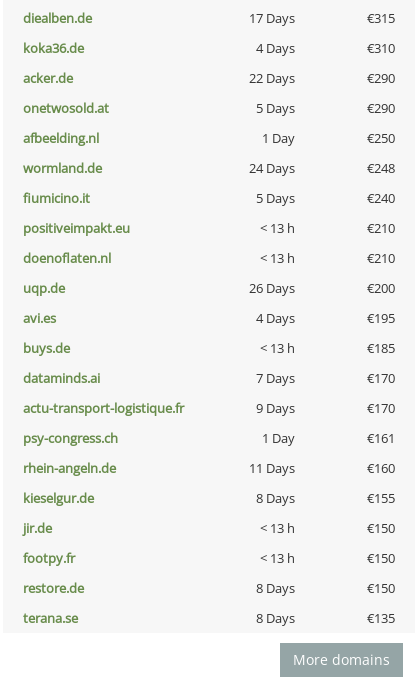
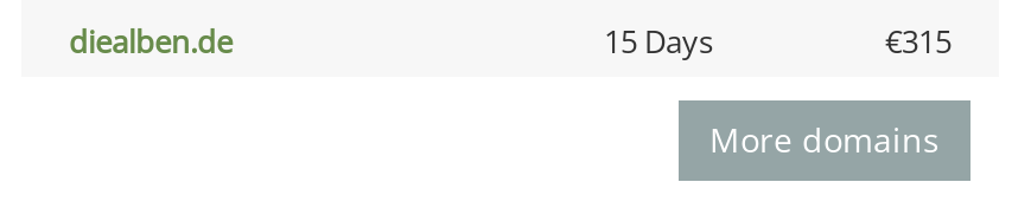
- 17 Days
+ 15 Days

- koka36.de
- 4 Days
- €310
- acker.de
- 22 Days
- €290
- onetwosold.at
- 5 Days
- €290
- afbeelding.nl
- 1 Day
- €250
- wormland.de
- 24 Days
- €248
- fiumicino.it
- 5 Days
- €240
- positiveimpakt.eu
- < 13 h
- €210
- doenoflaten.nl
- < 13 h
- €210
- uqp.de
- 26 Days
- €200
- avi.es
- 4 Days
- €195
- buys.de
- < 13 h
- €185
- dataminds.ai
- 7 Days
- €170
- actu-transport-logistique.fr
- 9 Days
- €170
- psy-congress.ch
- 1 Day
- €161
- rhein-angeln.de
- 11 Days
- €160
- kieselgur.de
- 8 Days
- €155
- jir.de
- < 13 h
- €150
- footpy.fr
- < 13 h
- €150
- restore.de
- 8 Days
- €150
- terana.se
- 8 Days
- €135
